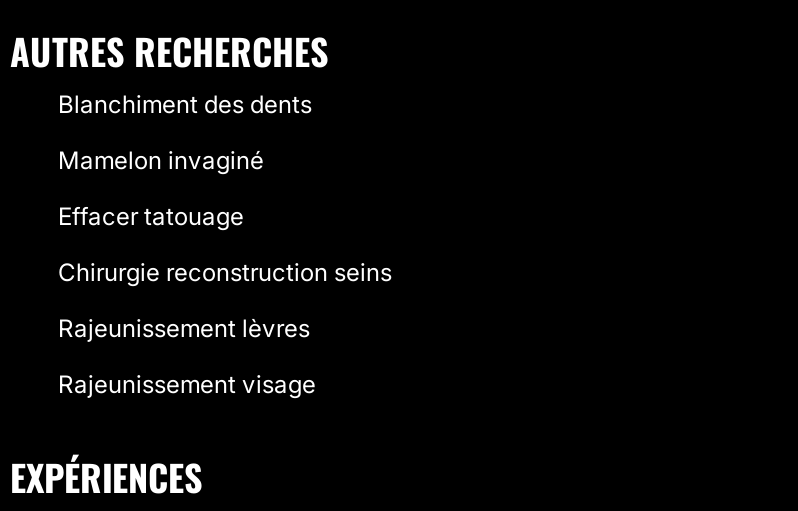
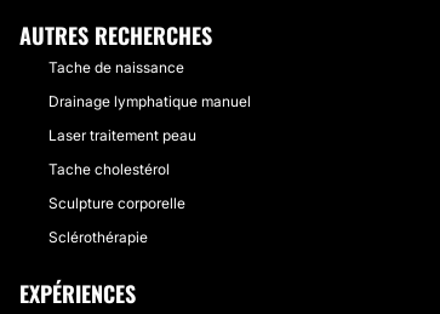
- Blanchiment des dents
+ Tache de naissance

- Mamelon invaginé
+ Drainage lymphatique manuel

- Effacer tatouage
+ Laser traitement peau

- Chirurgie reconstruction seins
+ Tache cholestérol

- Rajeunissement lèvres
+ Sculpture corporelle

- Rajeunissement visage
+ Sclérothérapie
